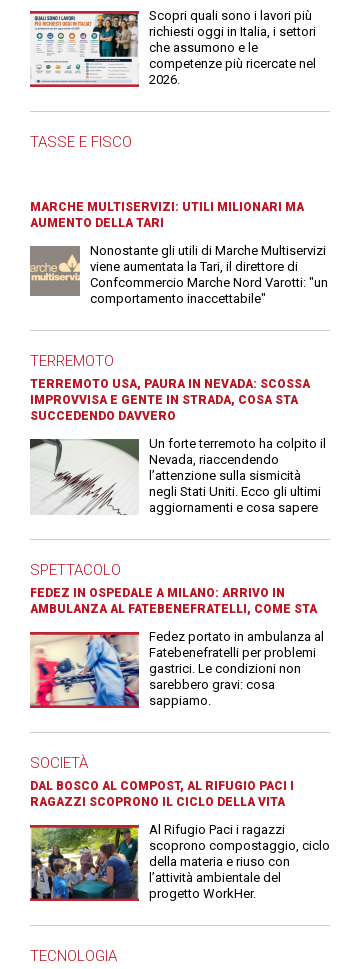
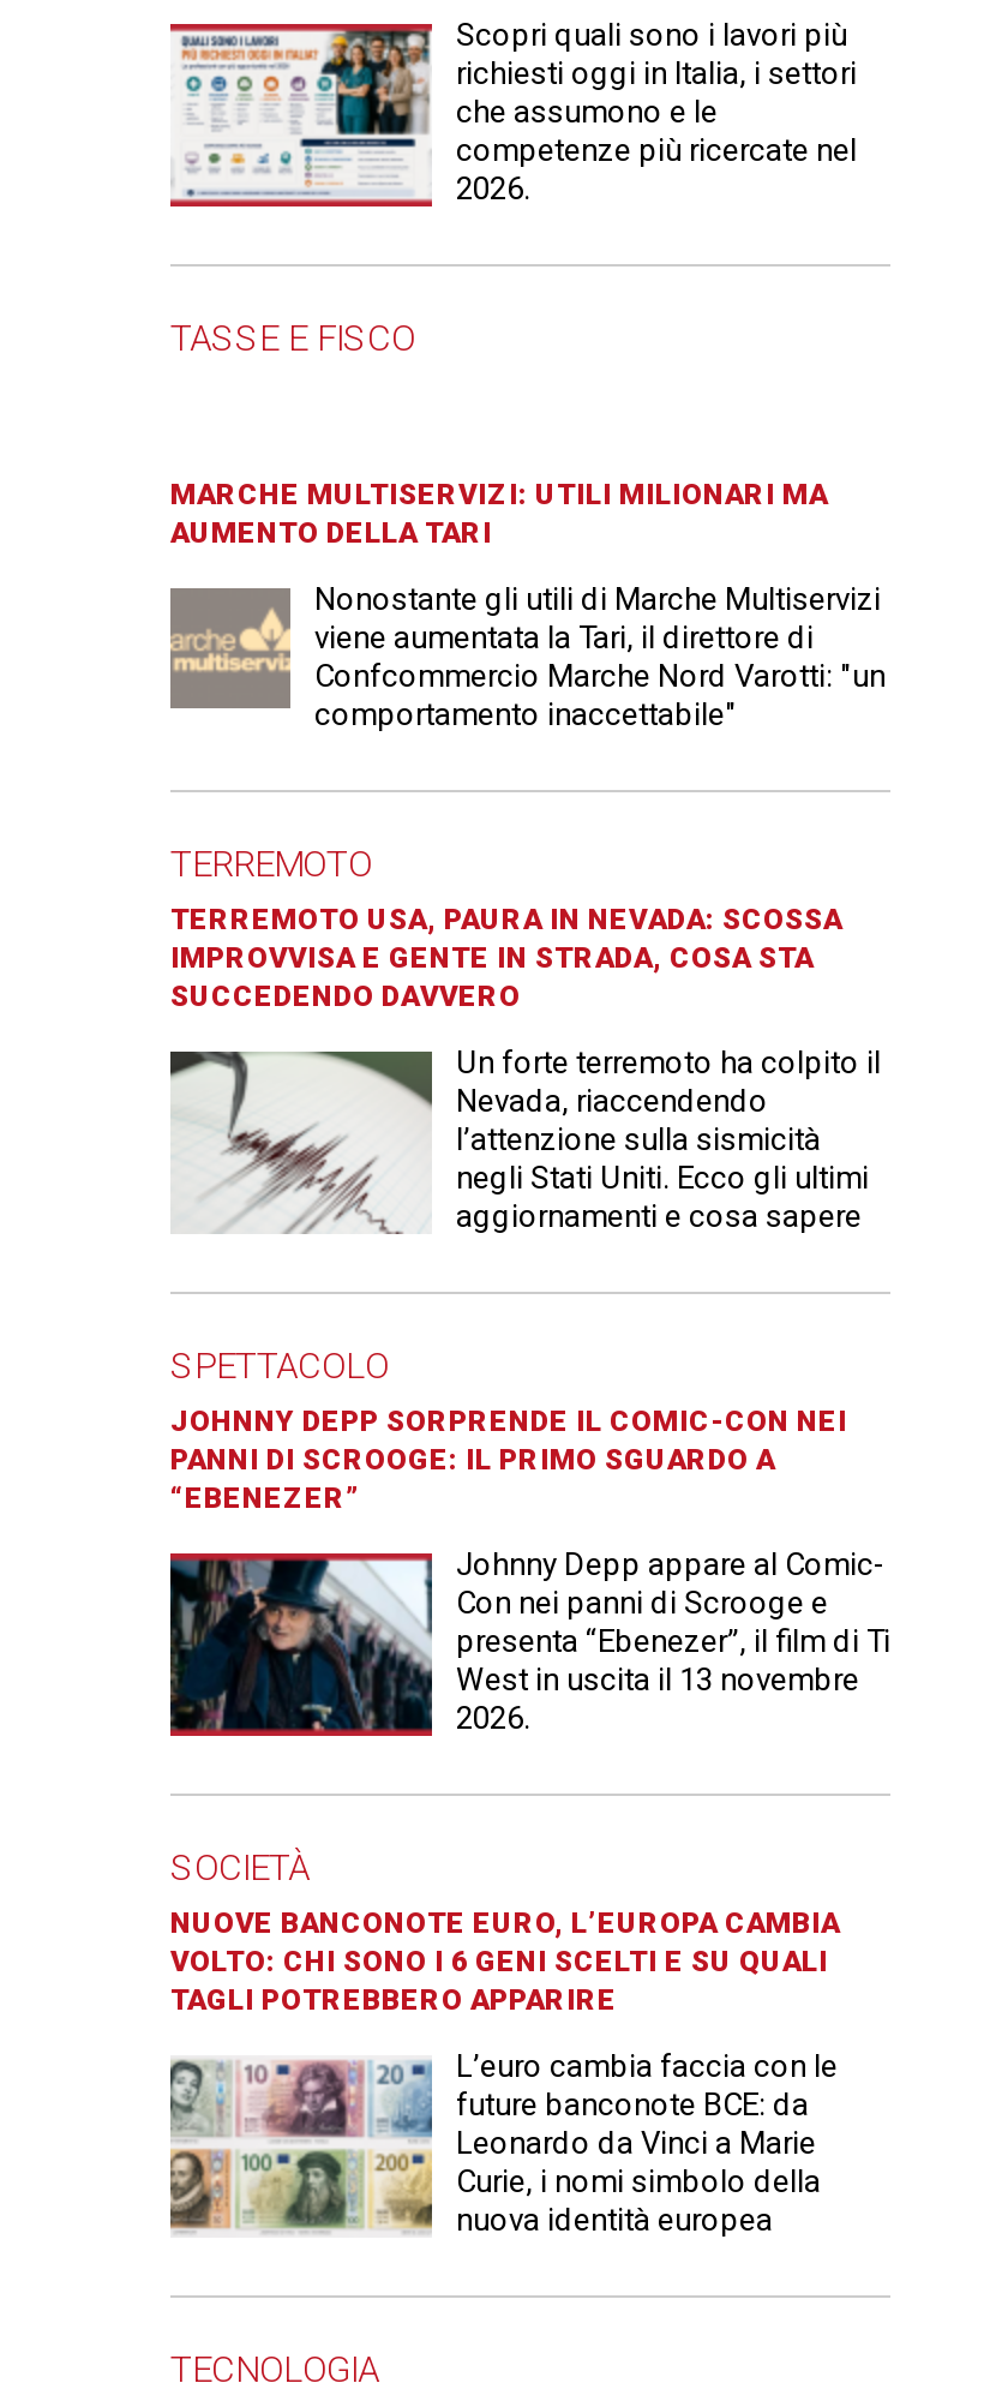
- FEDEZ IN OSPEDALE A MILANO: ARRIVO IN
- AMBULANZA AL FATEBENEFRATELLI, COME STA
+ JOHNNY DEPP SORPRENDE IL COMIC-CON NEI
+ PANNI DI SCROOGE: IL PRIMO SGUARDO A
+ “EBENEZER”

- [image]
- Fedez portato in ambulanza al
- Fatebenefratelli per problemi
- gastrici. Le condizioni non
- sarebbero gravi: cosa
- sappiamo.
+ [image]
+ Johnny Depp appare al Comic-
+ Con nei panni di Scrooge e
+ presenta “Ebenezer”, il film di Ti
+ West in uscita il 13 novembre
+ 2026.

- DAL BOSCO AL COMPOST, AL RIFUGIO PACI I
- RAGAZZI SCOPRONO IL CICLO DELLA VITA
+ NUOVE BANCONOTE EURO, L’EUROPA CAMBIA
+ VOLTO: CHI SONO I 6 GENI SCELTI E SU QUALI
+ TAGLI POTREBBERO APPARIRE

- [image]
- Al Rifugio Paci i ragazzi
- scoprono compostaggio, ciclo
- della materia e riuso con
- l’attività ambientale del
- progetto WorkHer.
+ [image]
+ L’euro cambia faccia con le
+ future banconote BCE: da
+ Leonardo da Vinci a Marie
+ Curie, i nomi simbolo della
+ nuova identità europea
